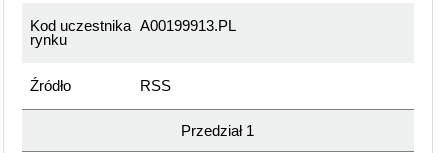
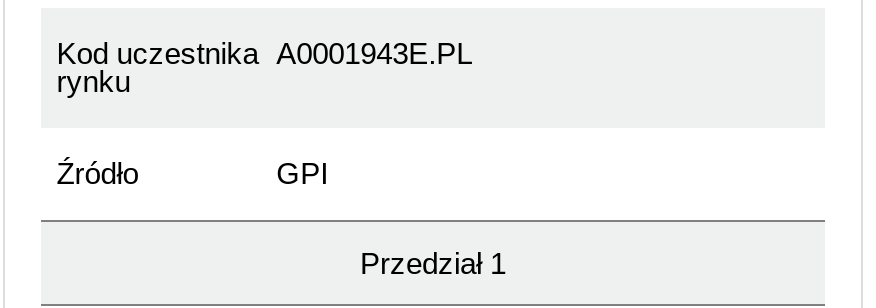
- Kod uczestnika A00199913.PL
+ Kod uczestnika A0001943E.PL

- RSS
+ GPI
